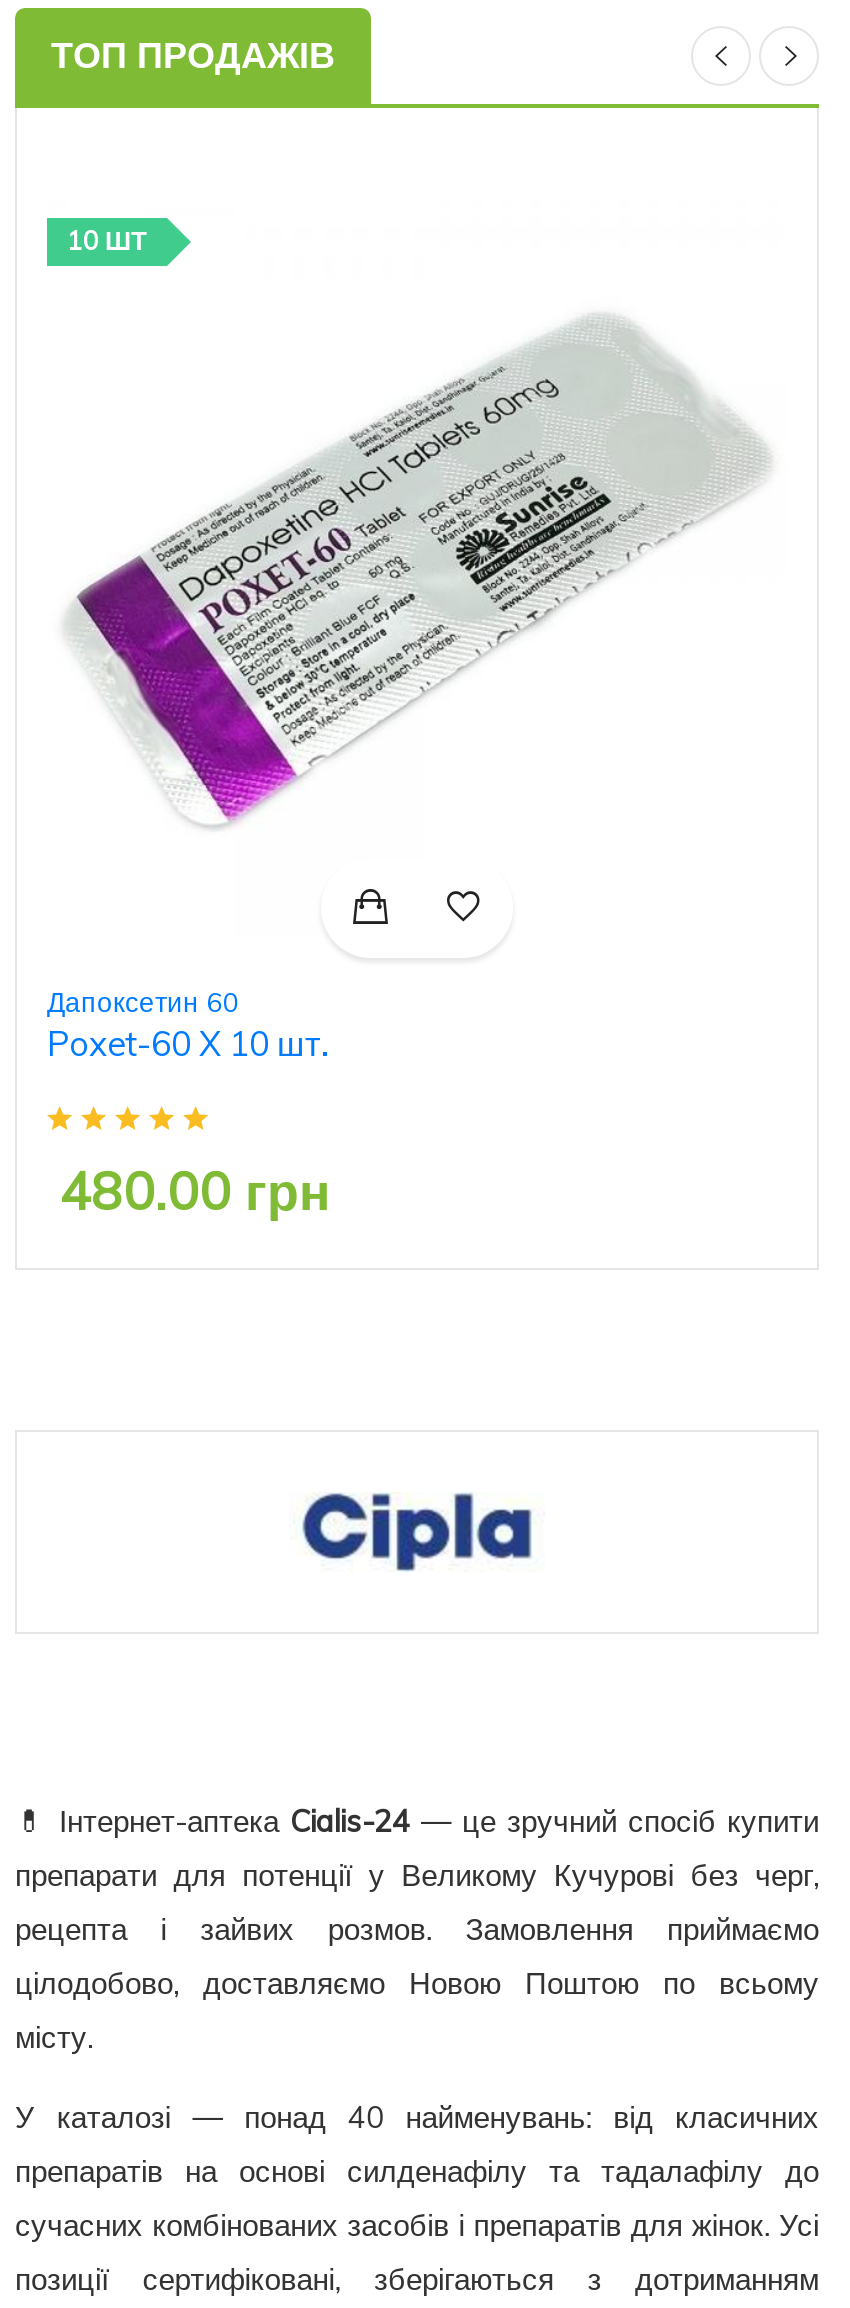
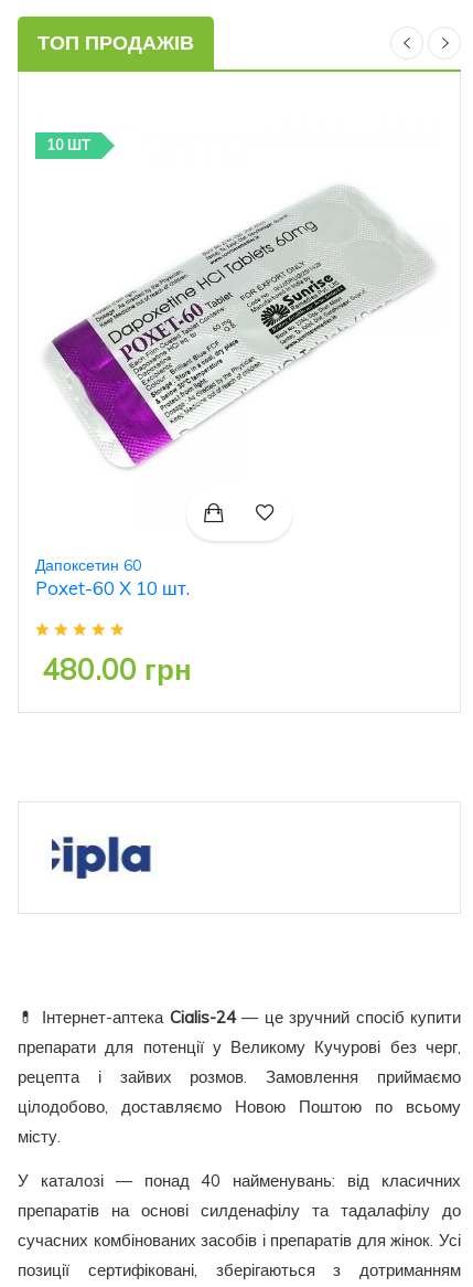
+ [image]

- [image]
